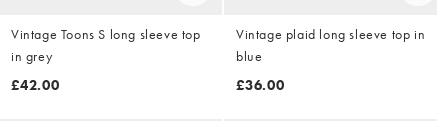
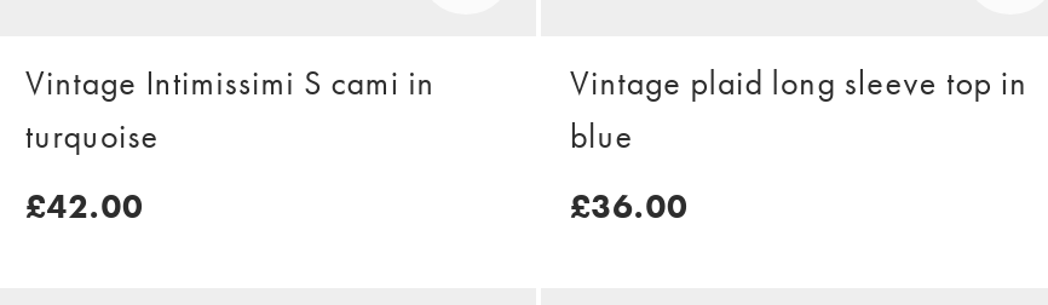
- Vintage Toons S long sleeve top
- in grey
+ Vintage Intimissimi S cami in
+ turquoise
